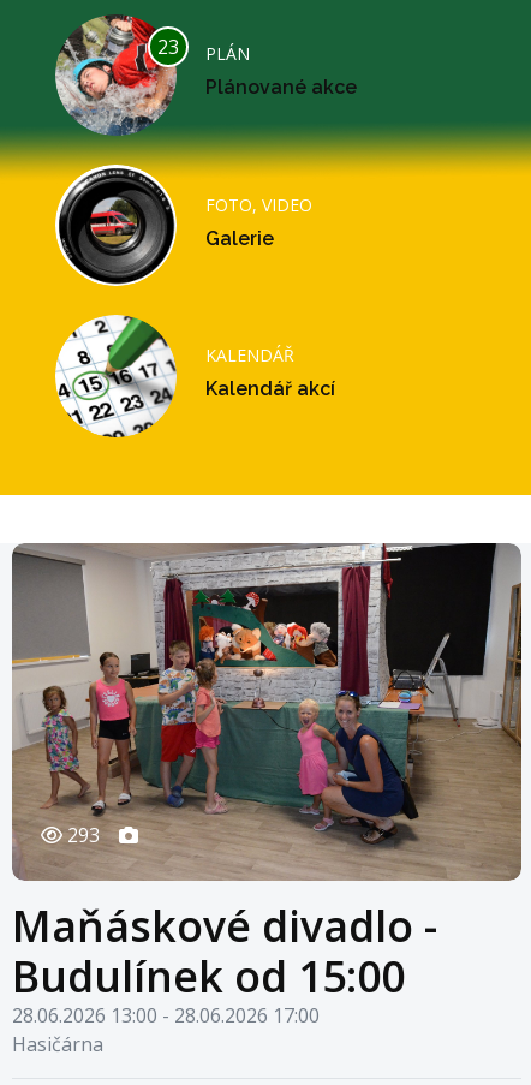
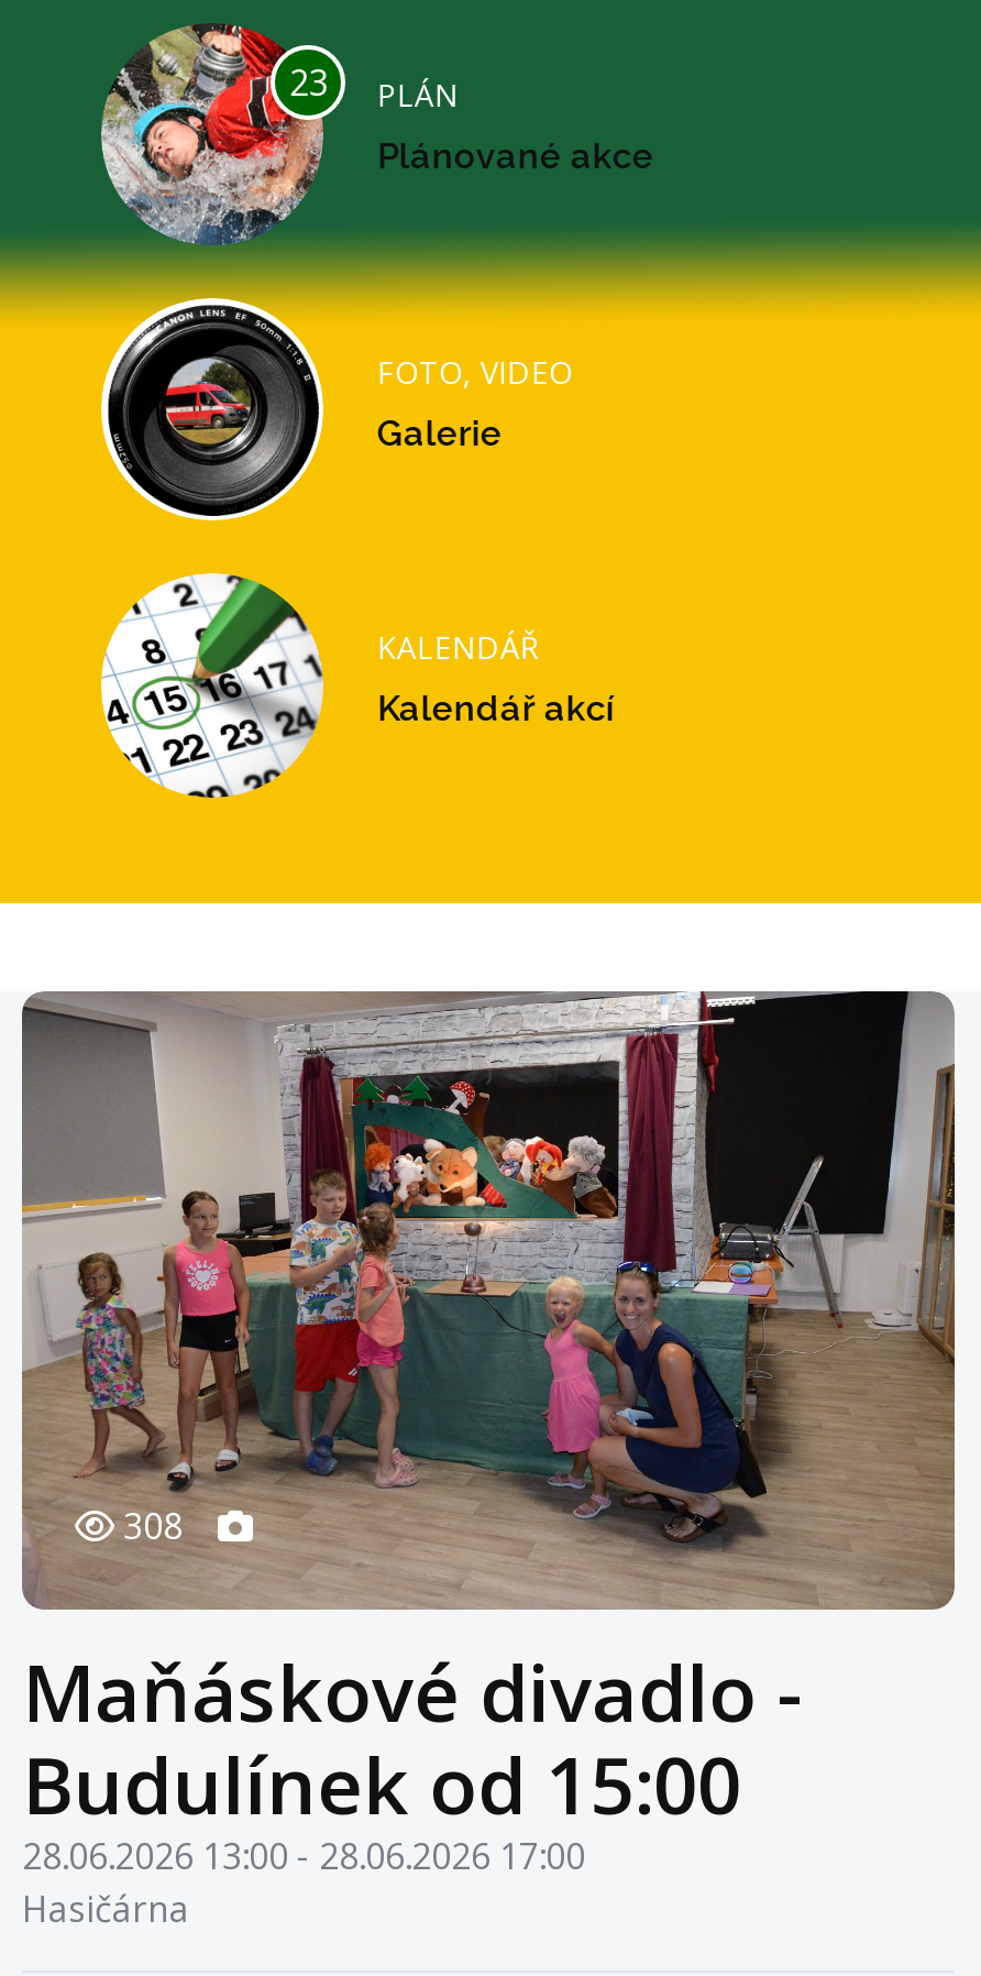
- 293
+ 308
